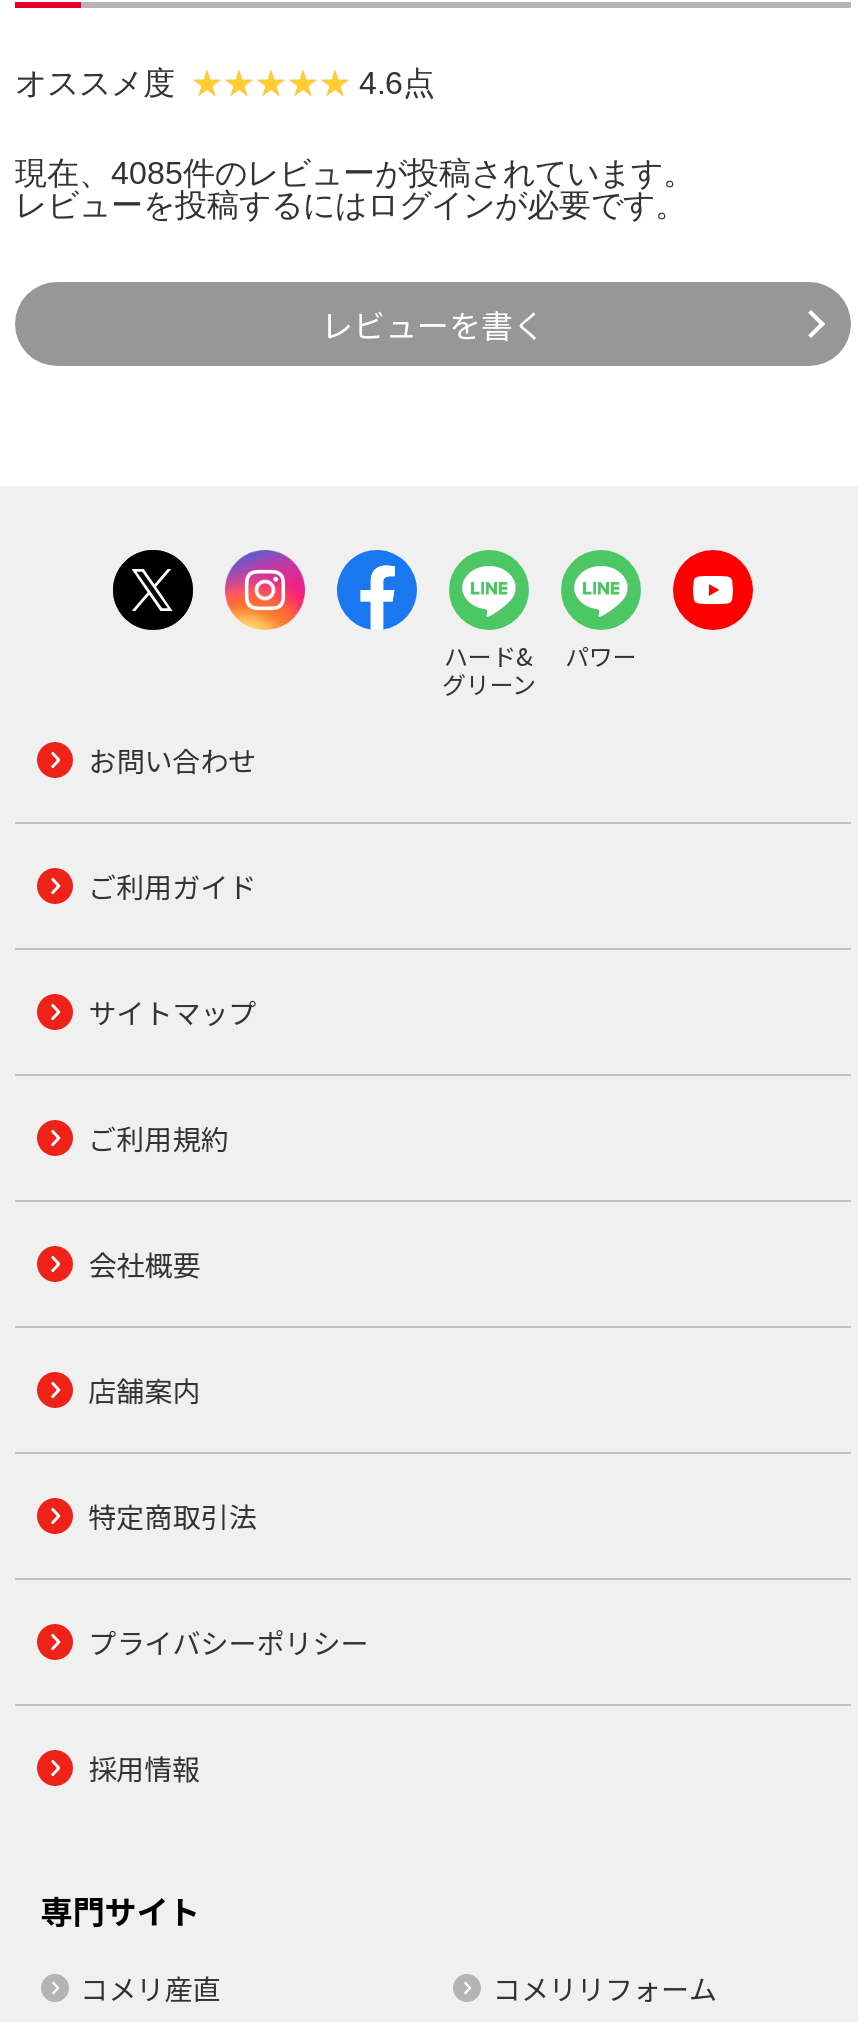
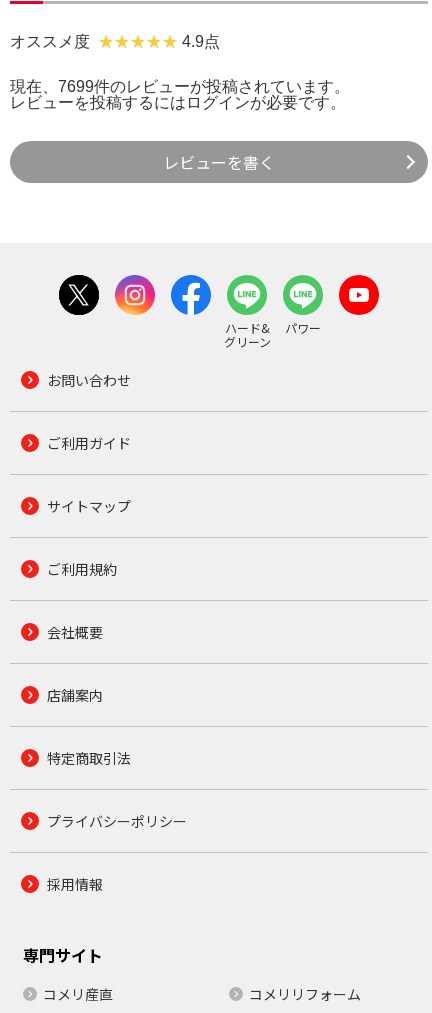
- 4.6点
+ 4.9点

- 現在、4085件のレビューが投稿されています。
+ 現在、7699件のレビューが投稿されています。
